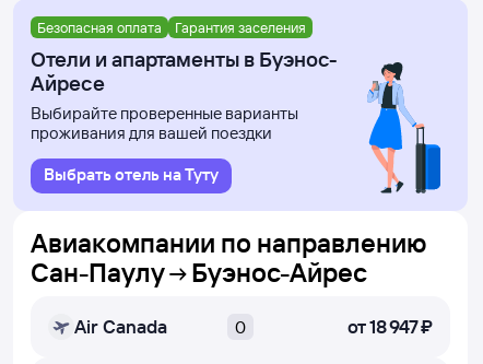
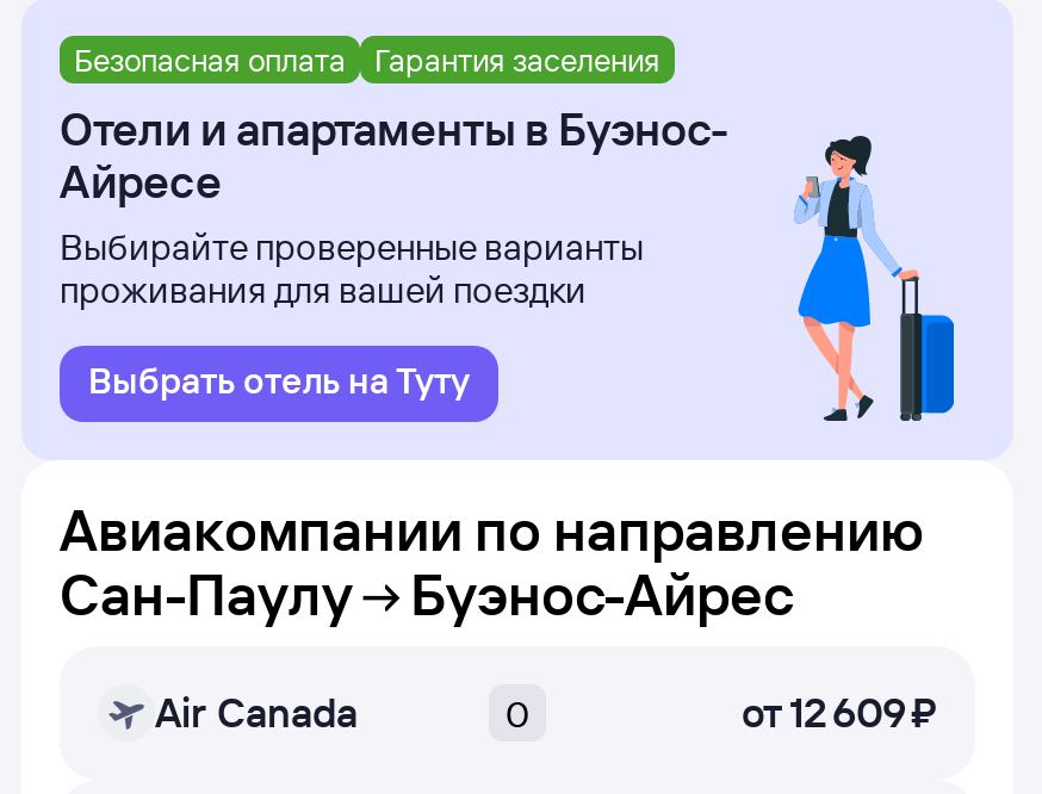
- от 18 947 ₽
+ от 12 609 ₽
